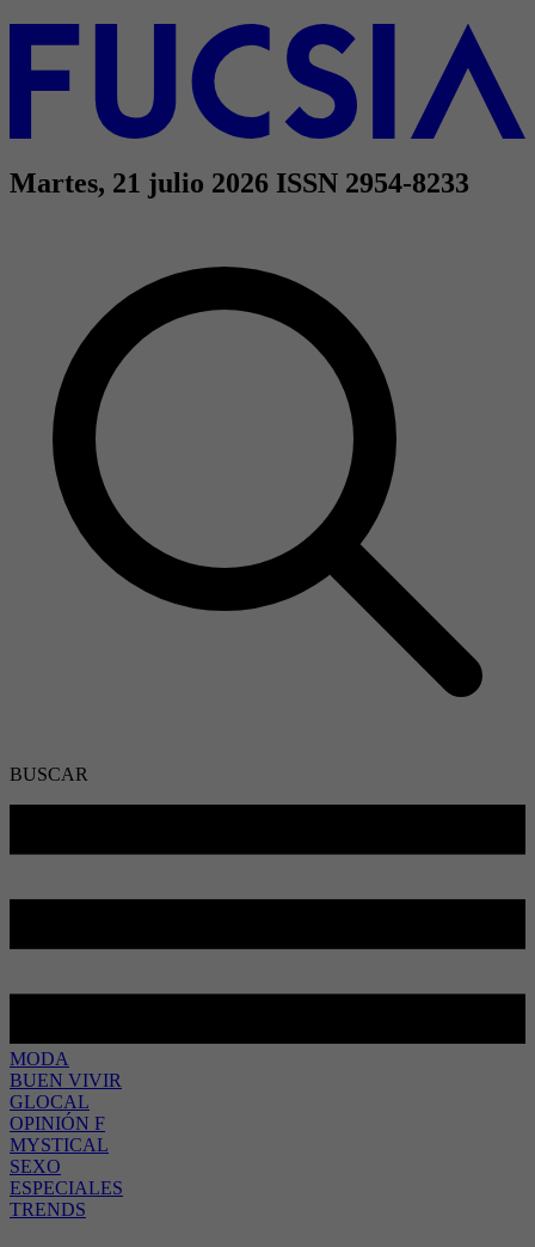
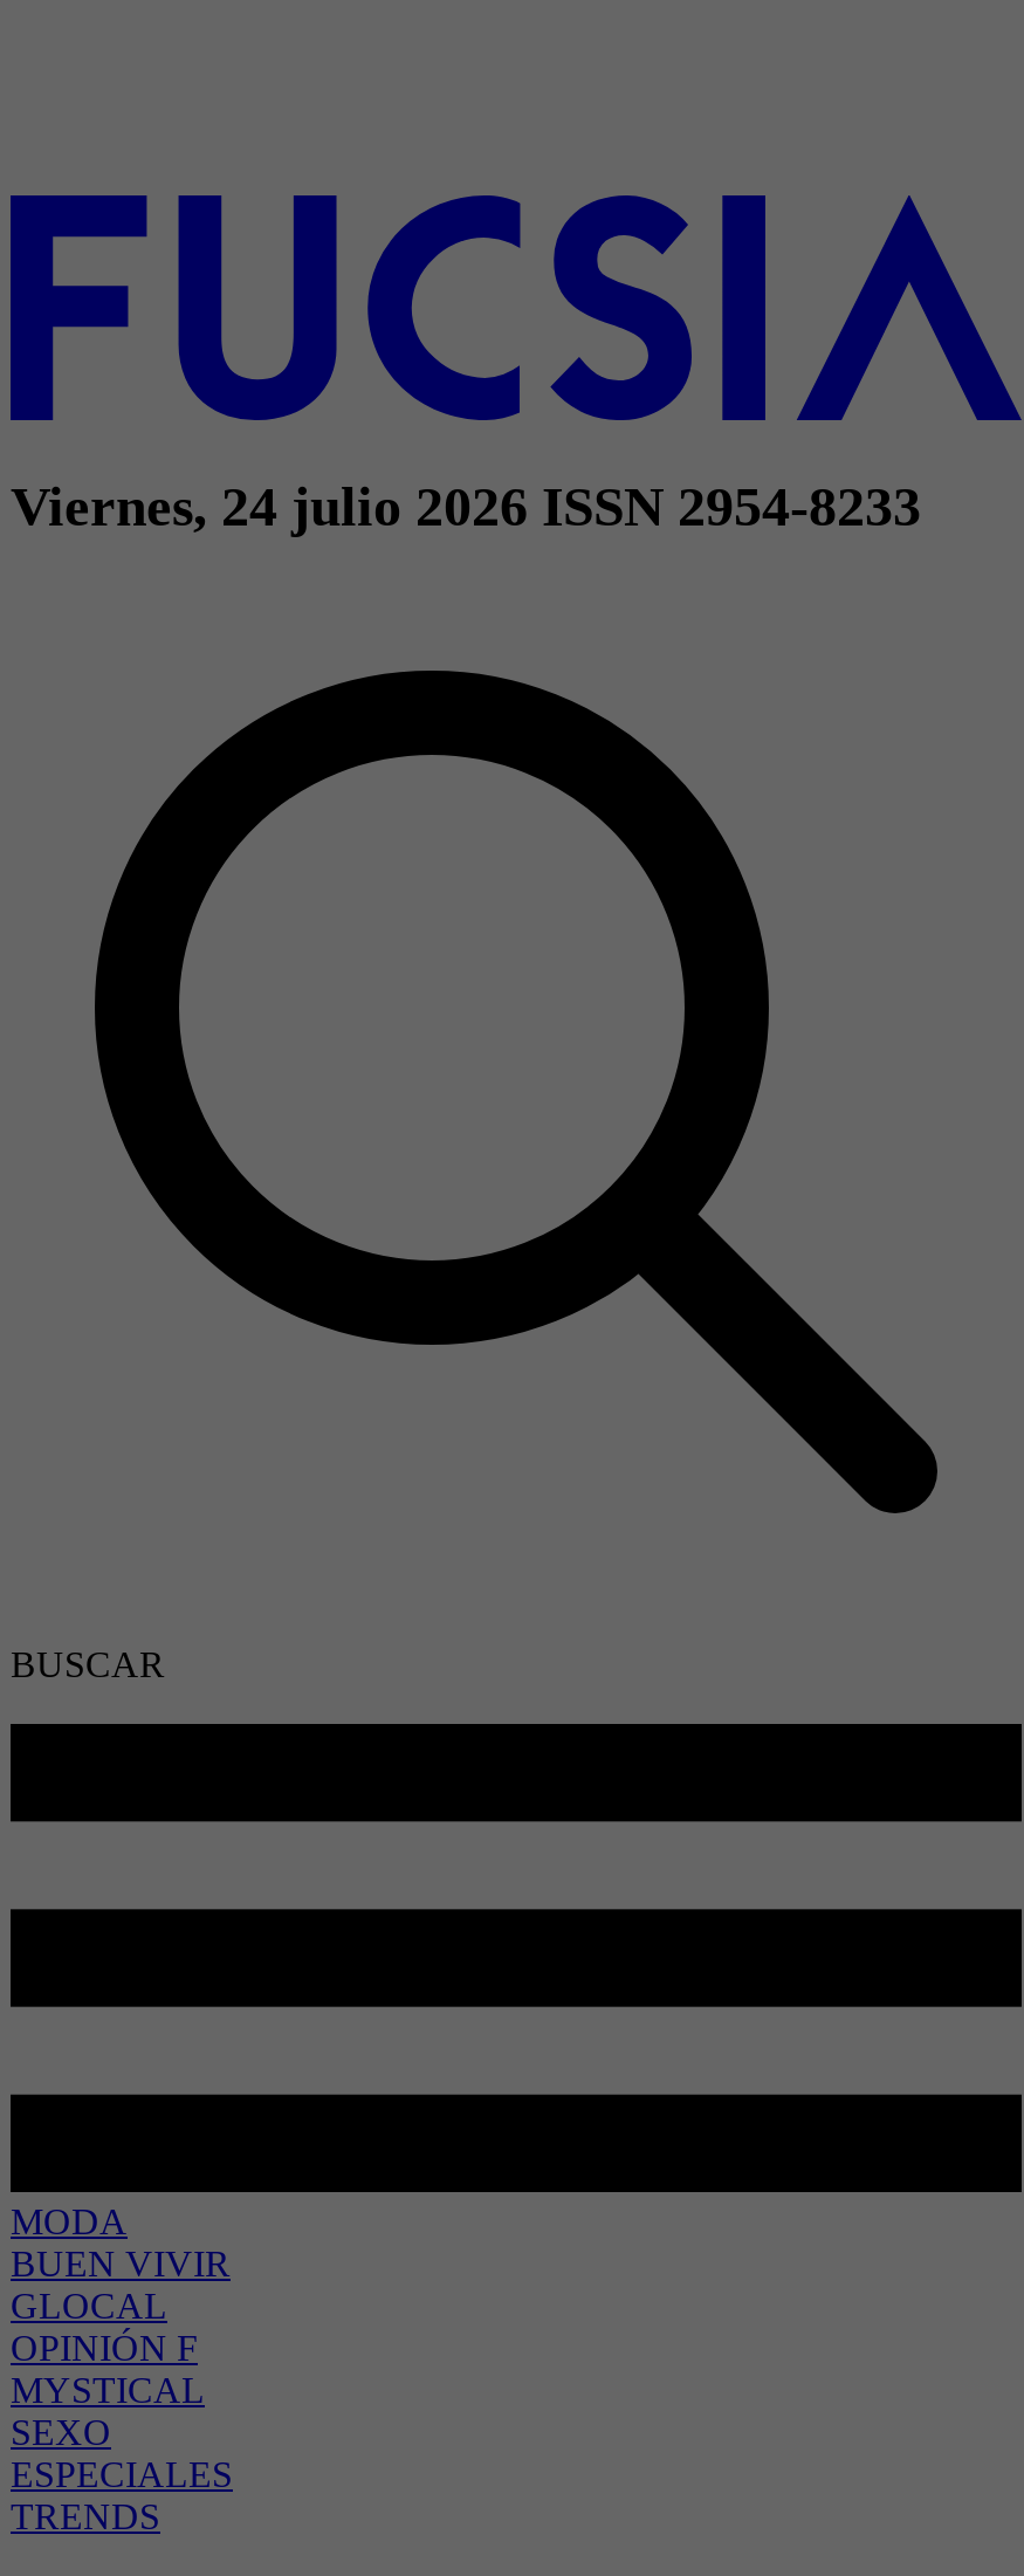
- Martes, 21 julio 2026 ISSN 2954-8233
+ Viernes, 24 julio 2026 ISSN 2954-8233
